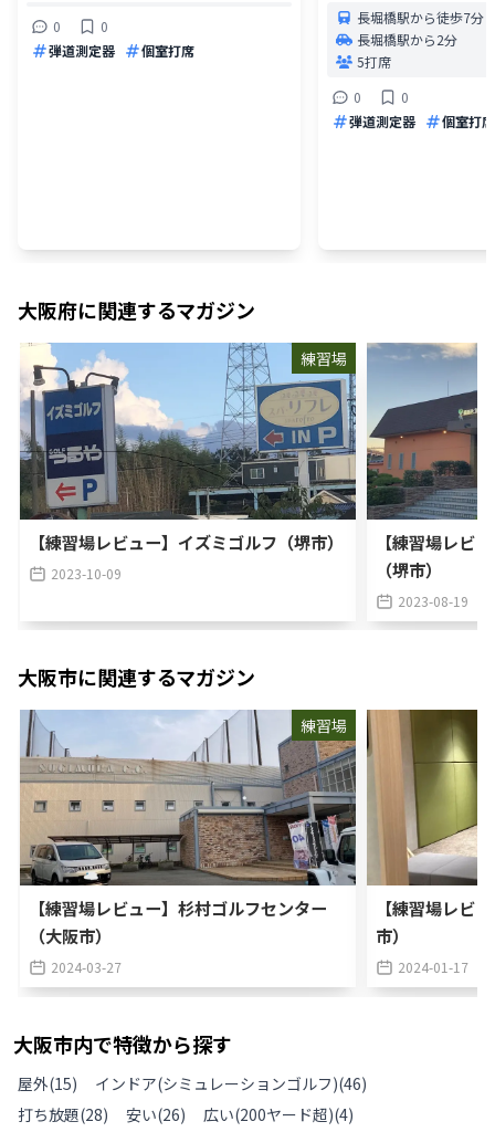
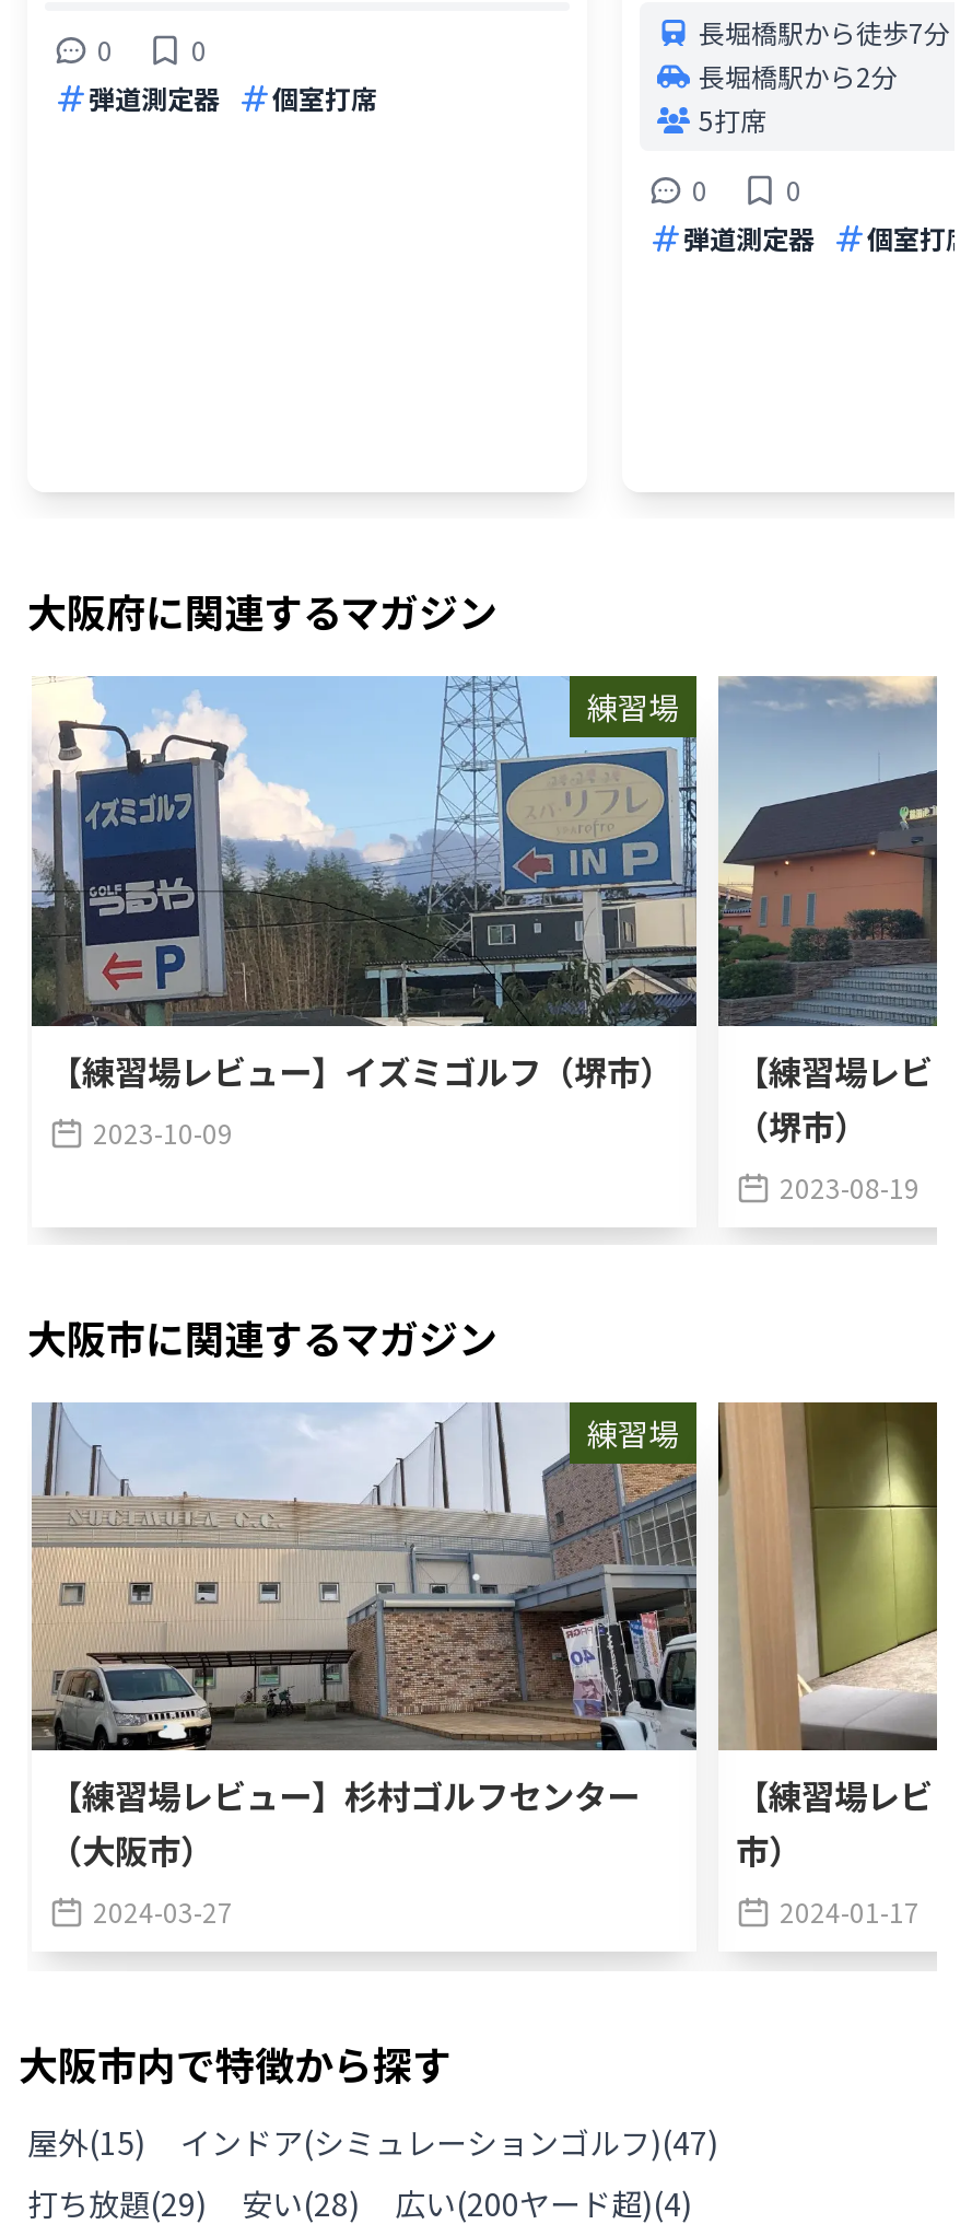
- インドア(シミュレーションゴルフ)(46)
+ インドア(シミュレーションゴルフ)(47)

- 打ち放題(28)
+ 打ち放題(29)

- 安い(26)
+ 安い(28)
